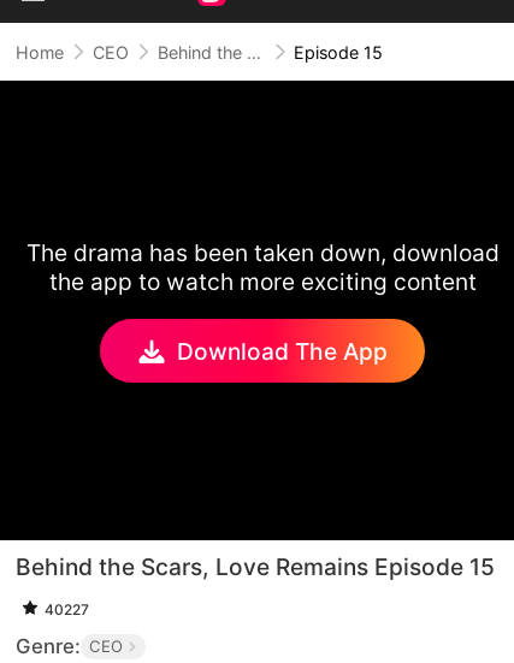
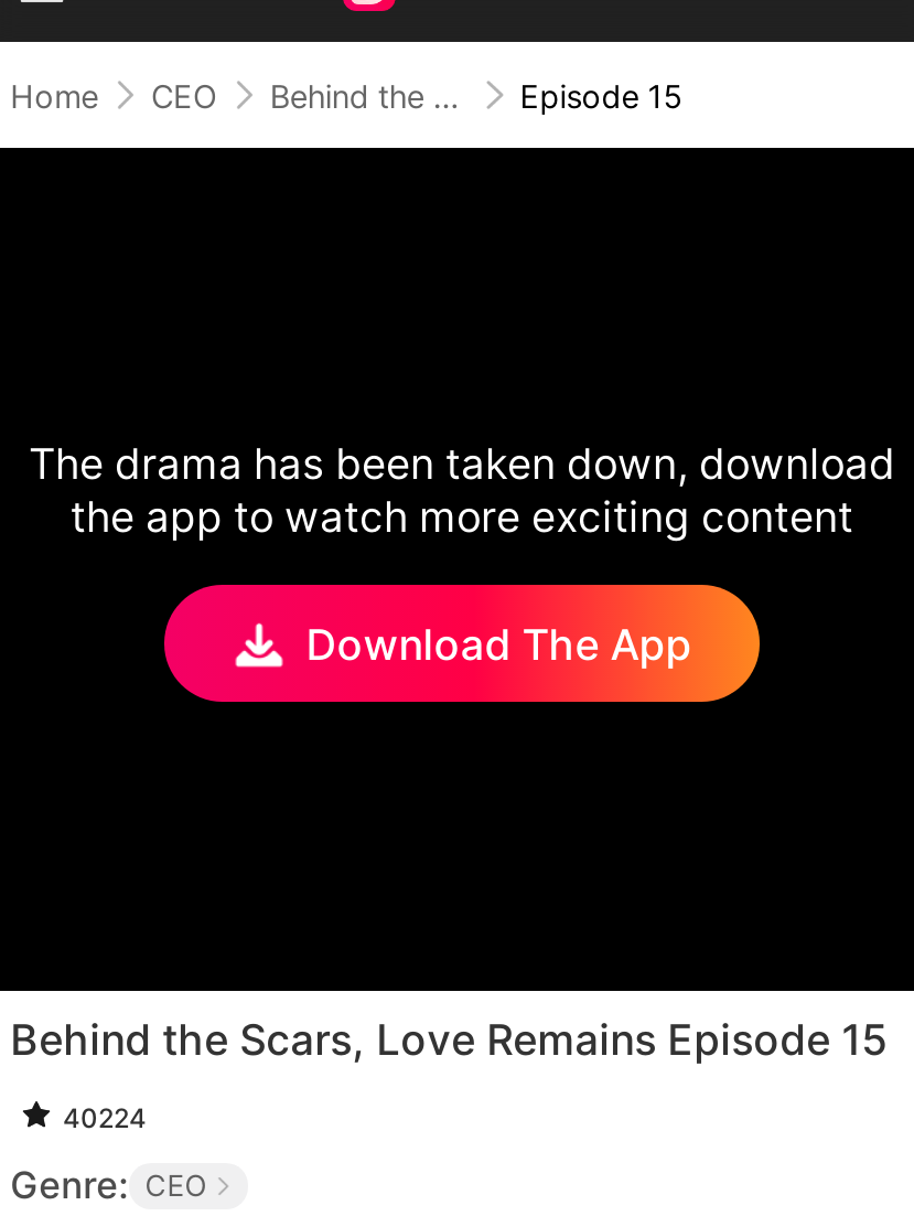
- 40227
+ 40224
